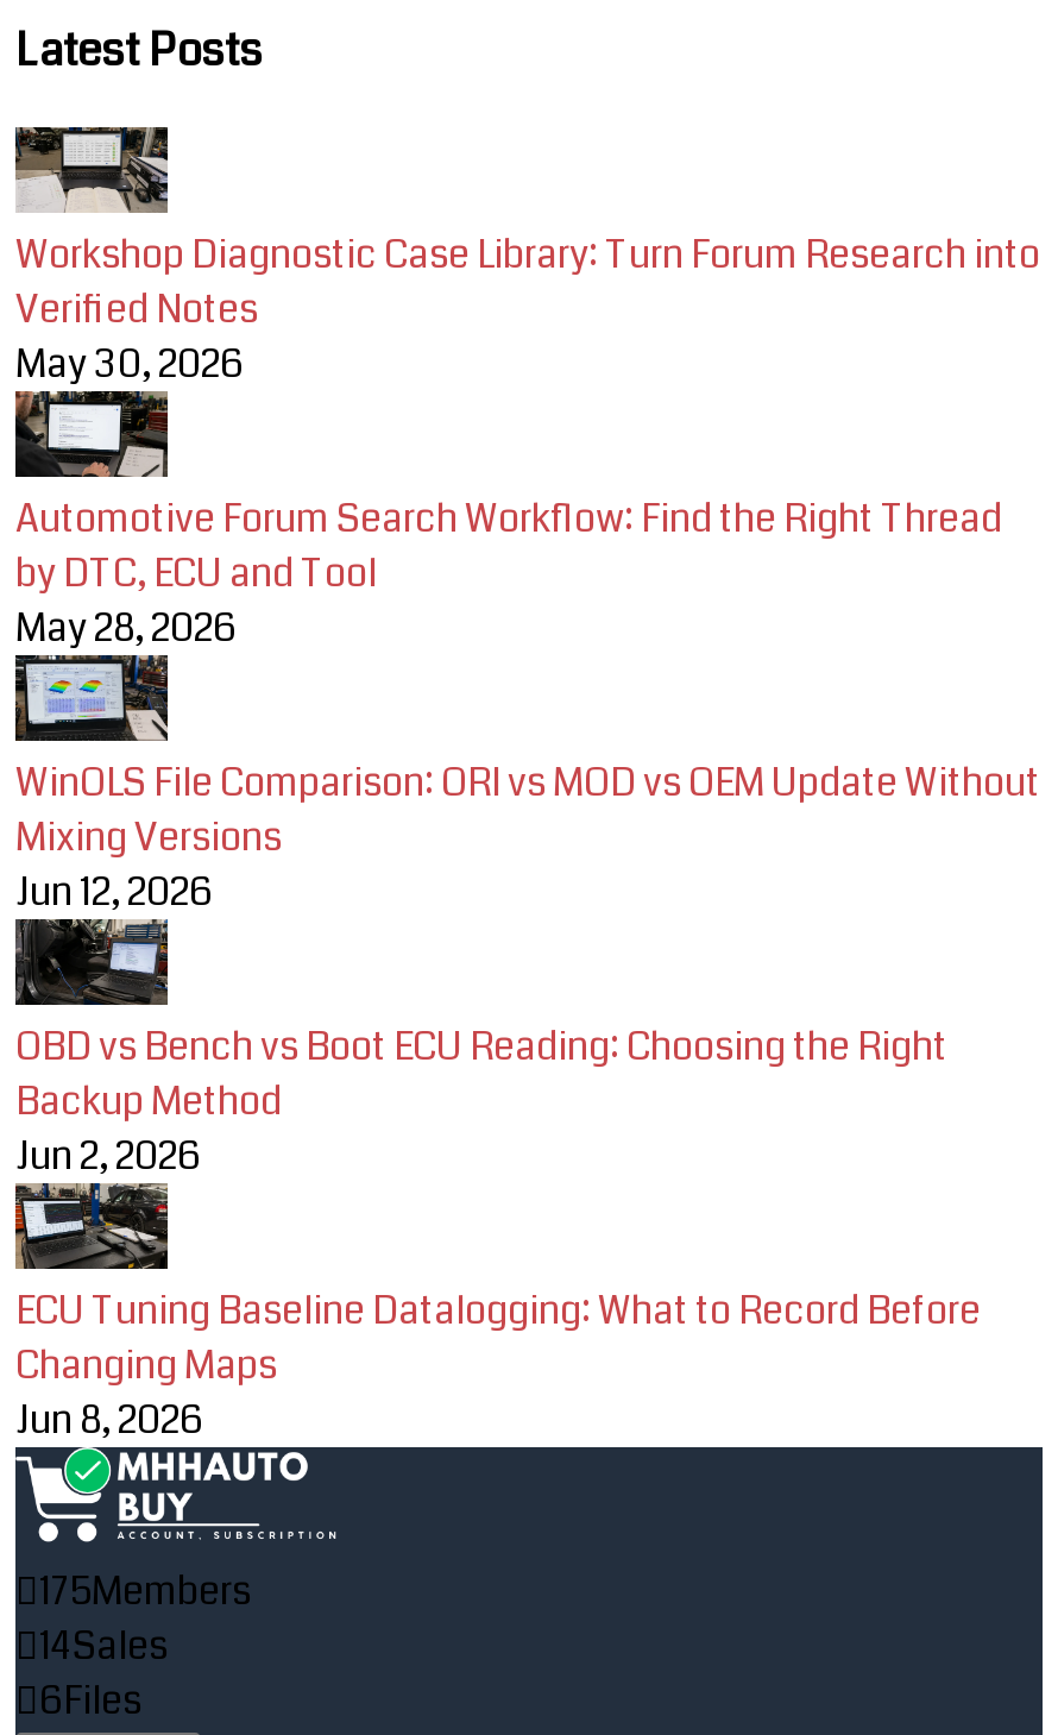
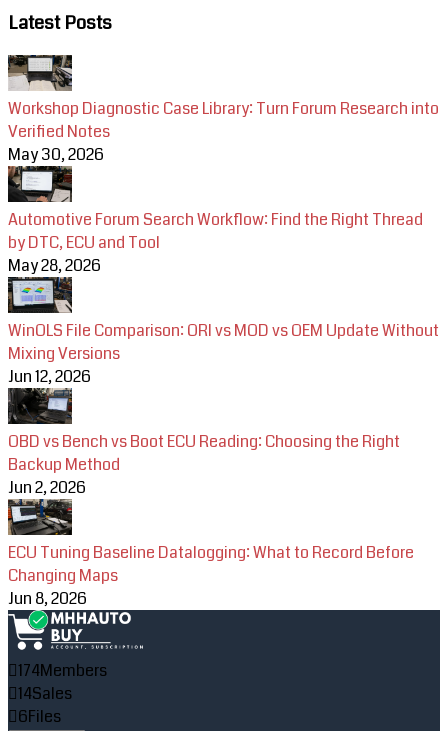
- 175Members
+ 174Members
